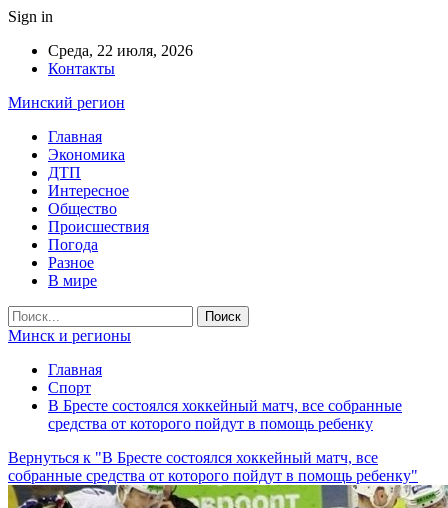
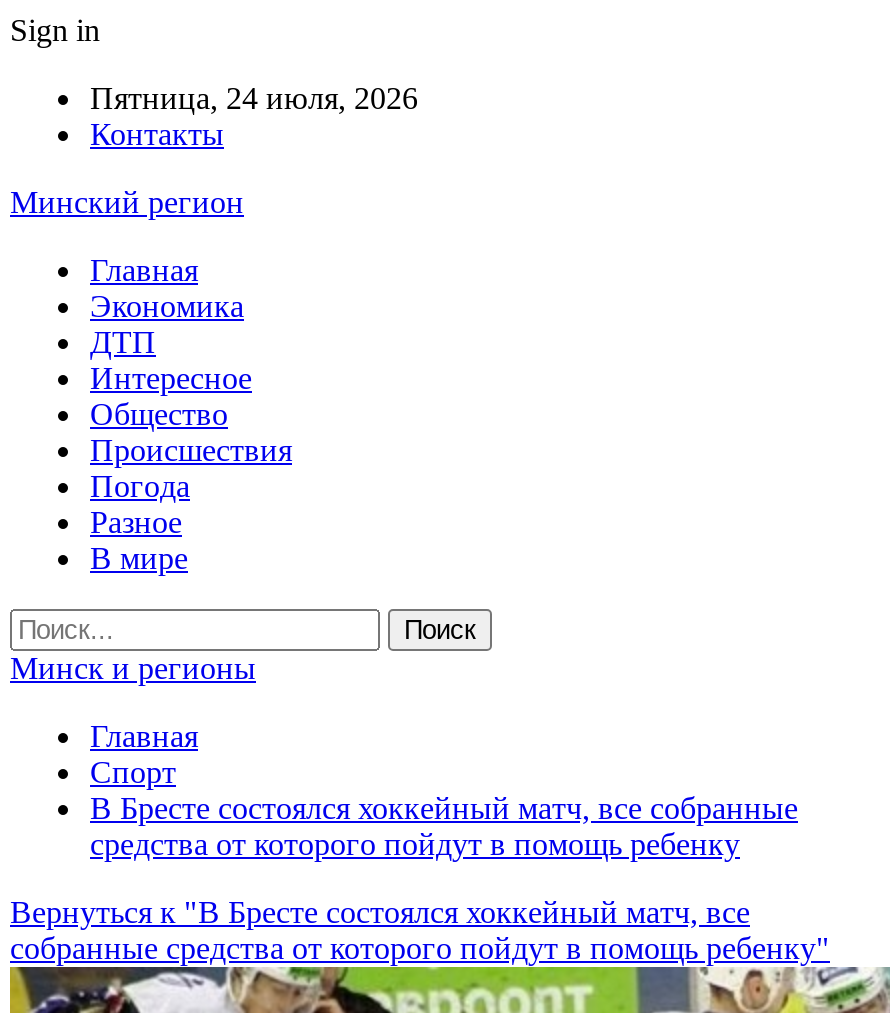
- Среда, 22 июля, 2026
+ Пятница, 24 июля, 2026
